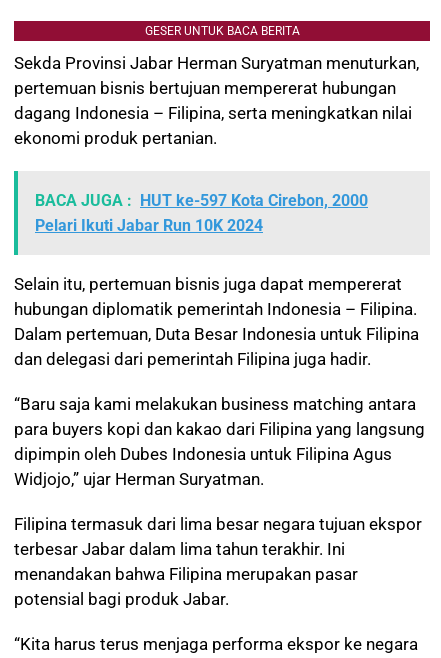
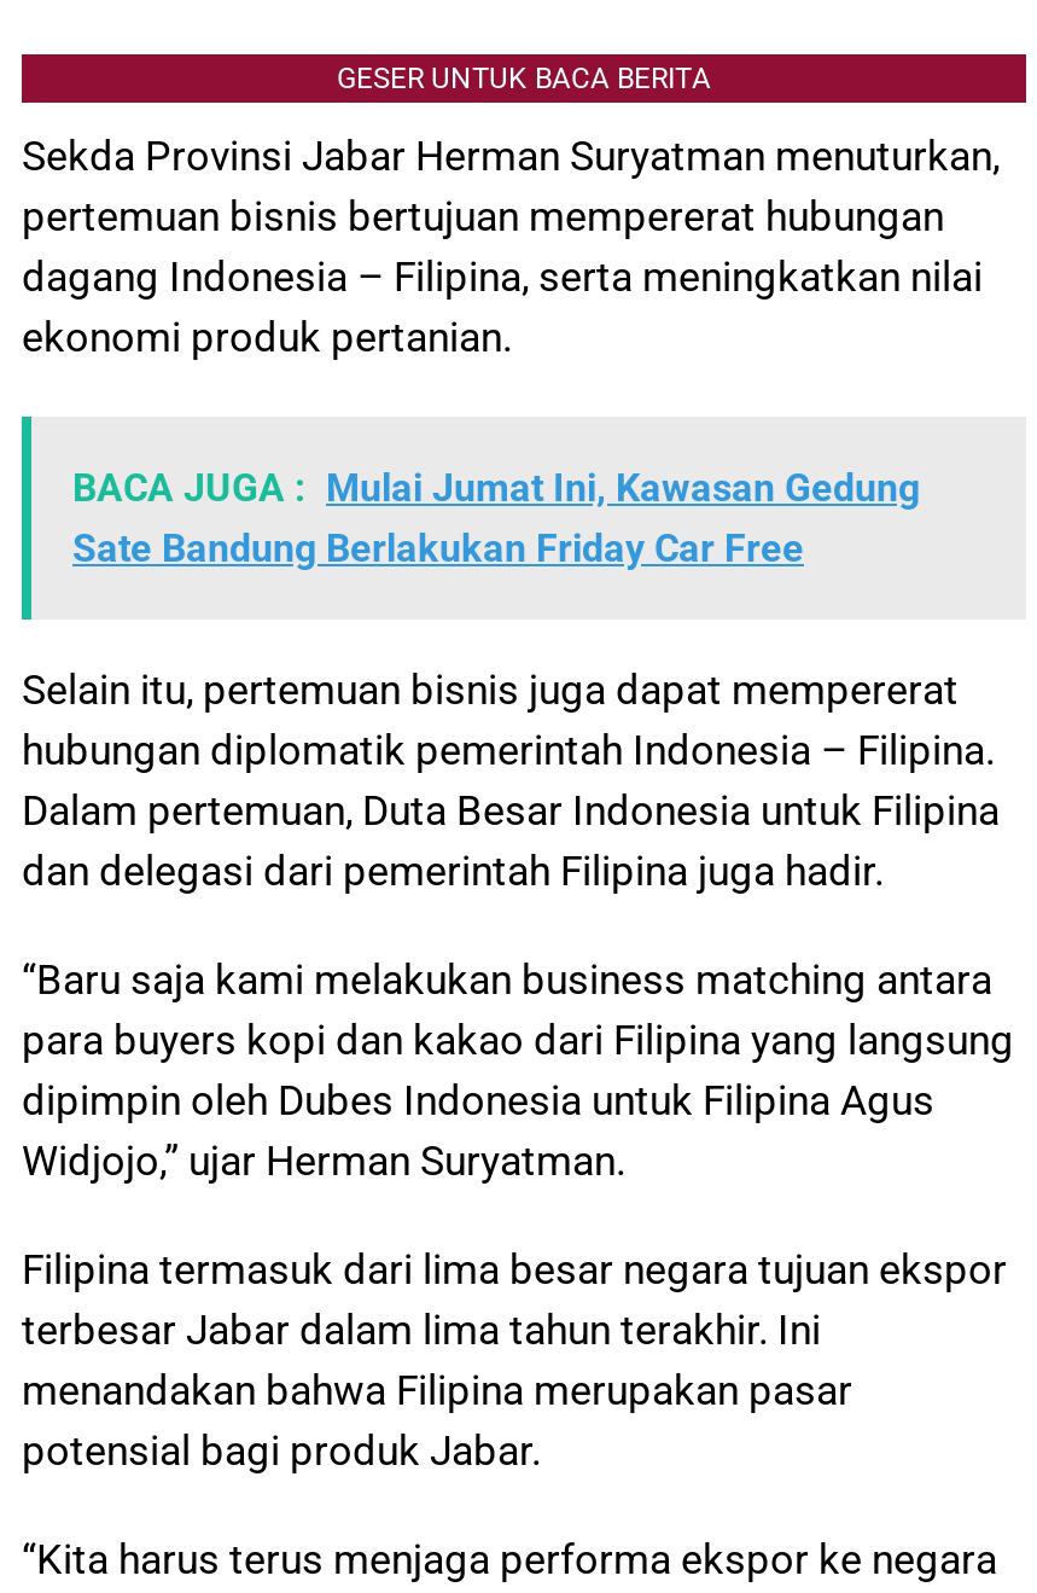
- BACA JUGA : HUT ke-597 Kota Cirebon, 2000
- Pelari Ikuti Jabar Run 10K 2024
+ BACA JUGA : Mulai Jumat Ini, Kawasan Gedung
+ Sate Bandung Berlakukan Friday Car Free
